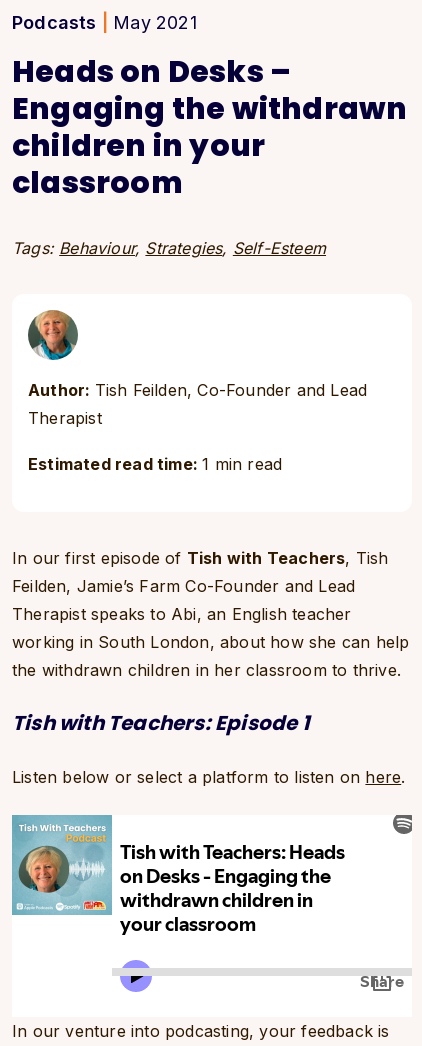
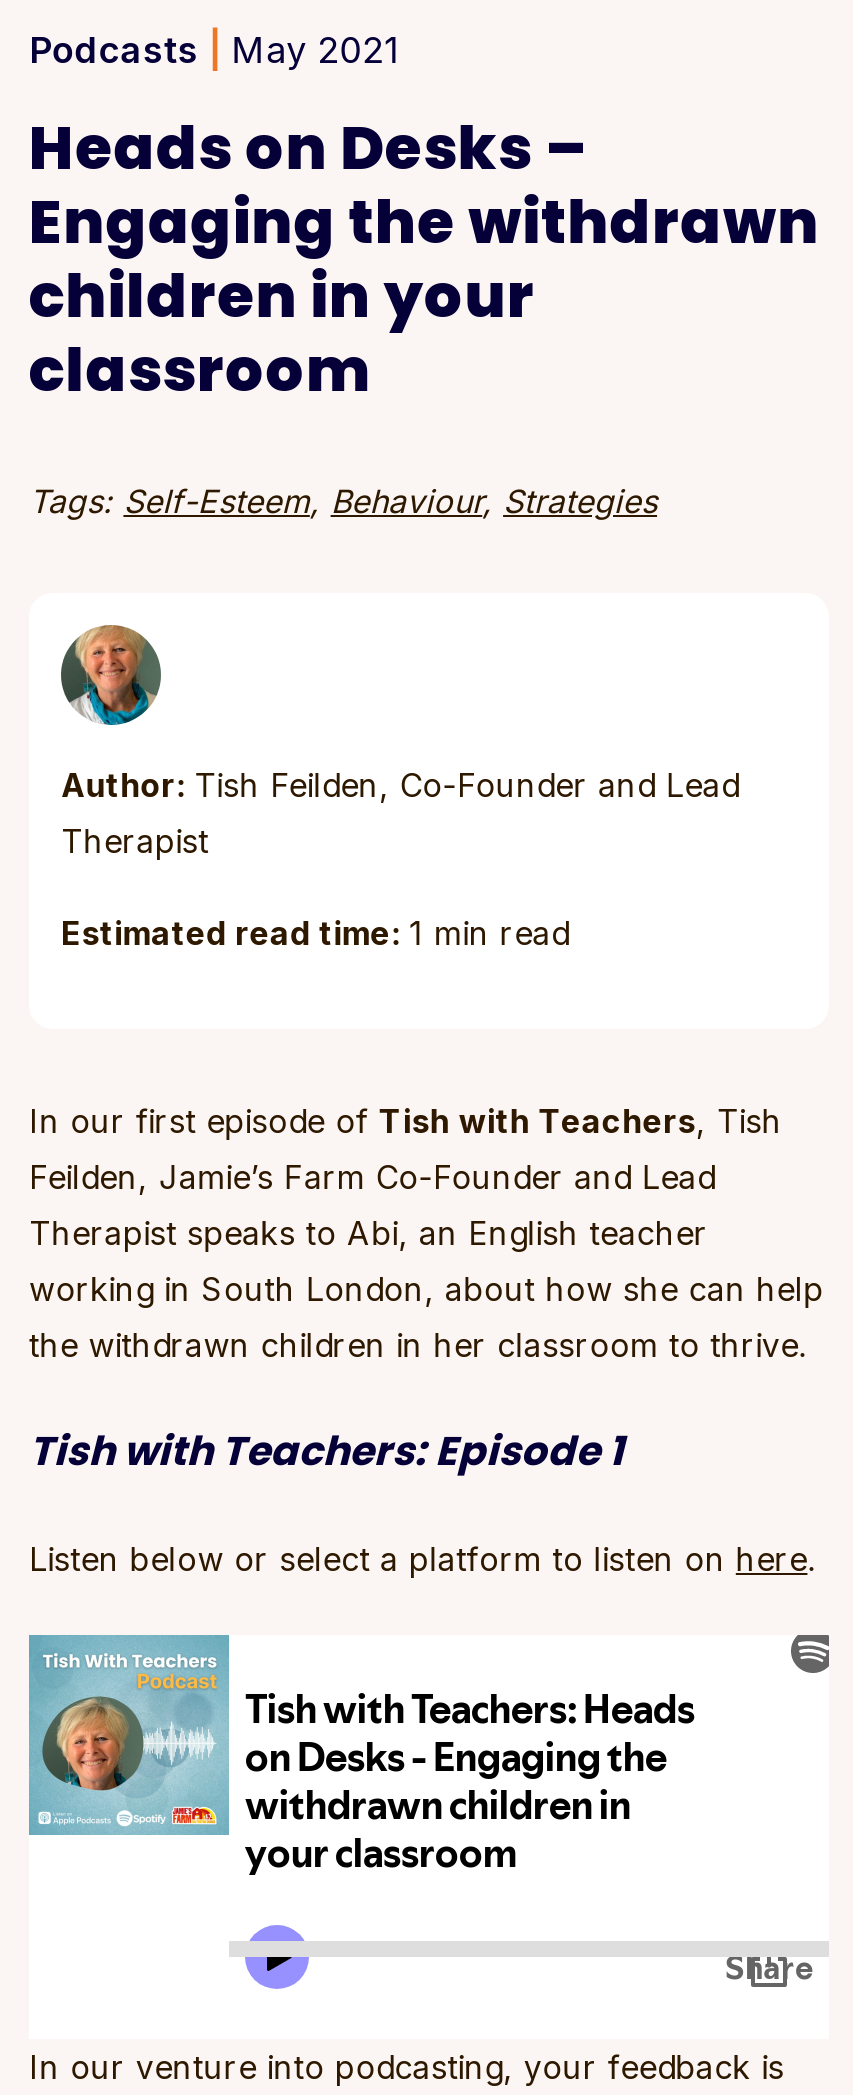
- Tags: Behaviour, Strategies, Self-Esteem
+ Tags: Self-Esteem, Behaviour, Strategies
